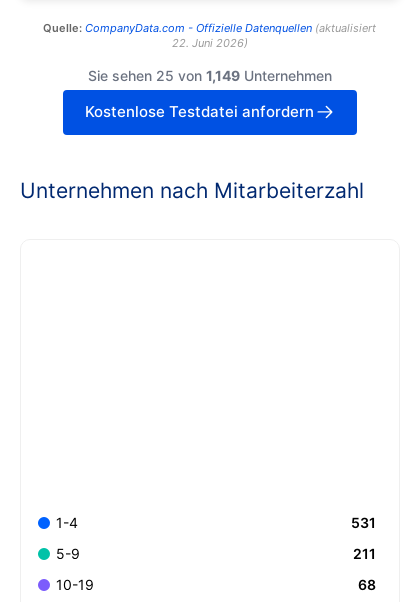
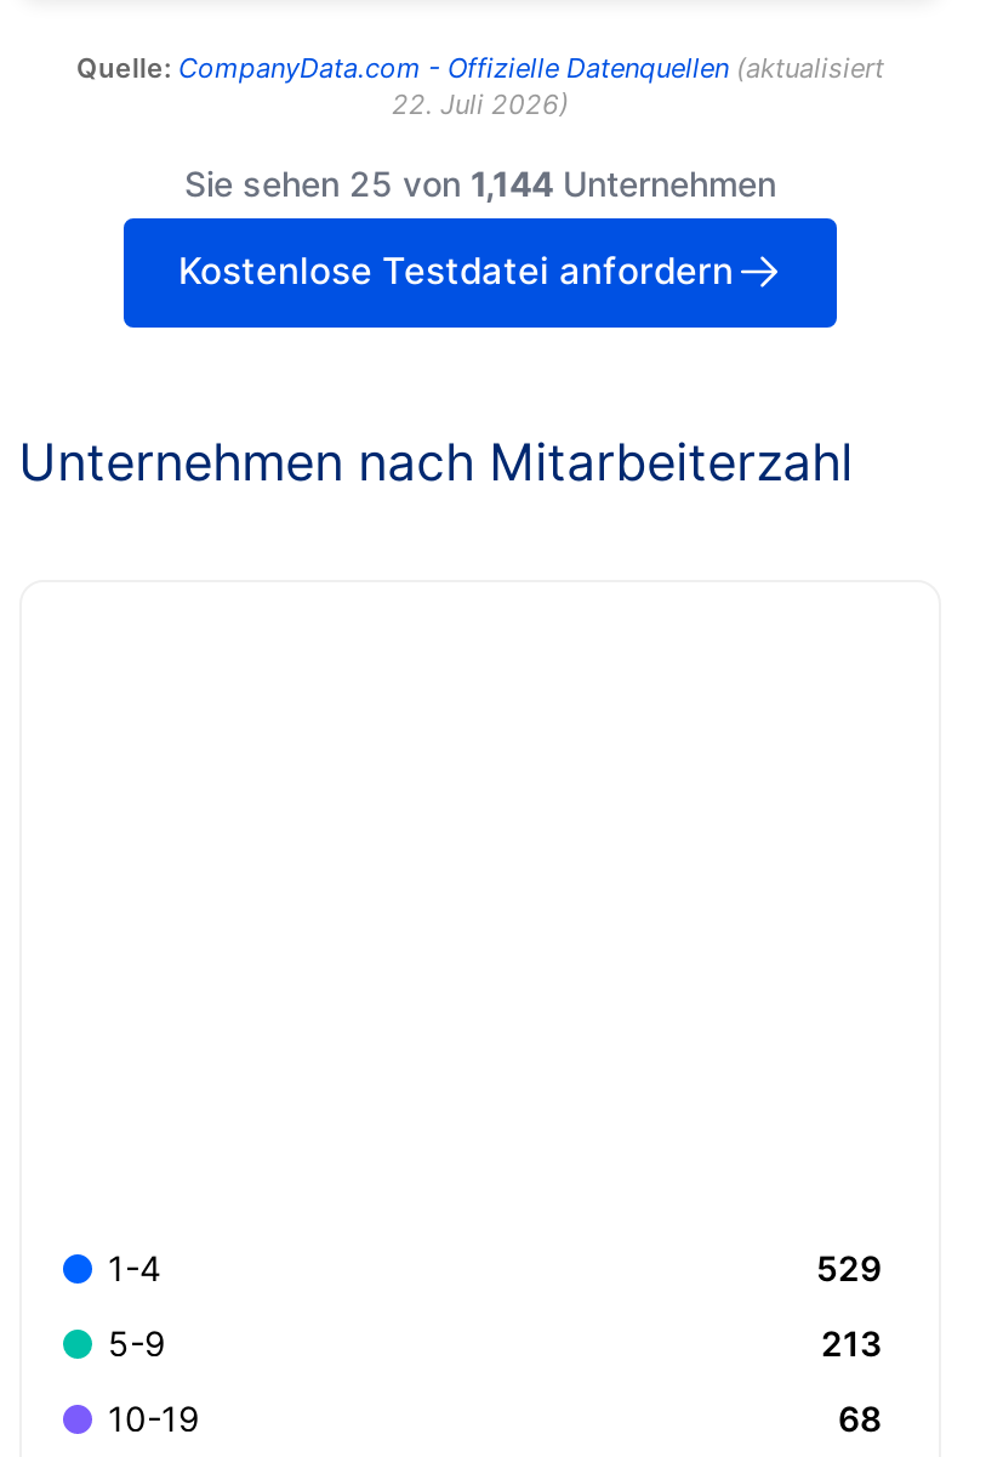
- 22. Juni 2026)
+ 22. Juli 2026)

- Sie sehen 25 von 1,149 Unternehmen
+ Sie sehen 25 von 1,144 Unternehmen

- 531
+ 529

- 211
+ 213
